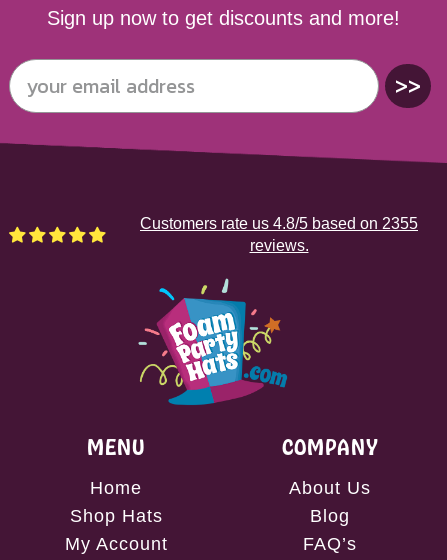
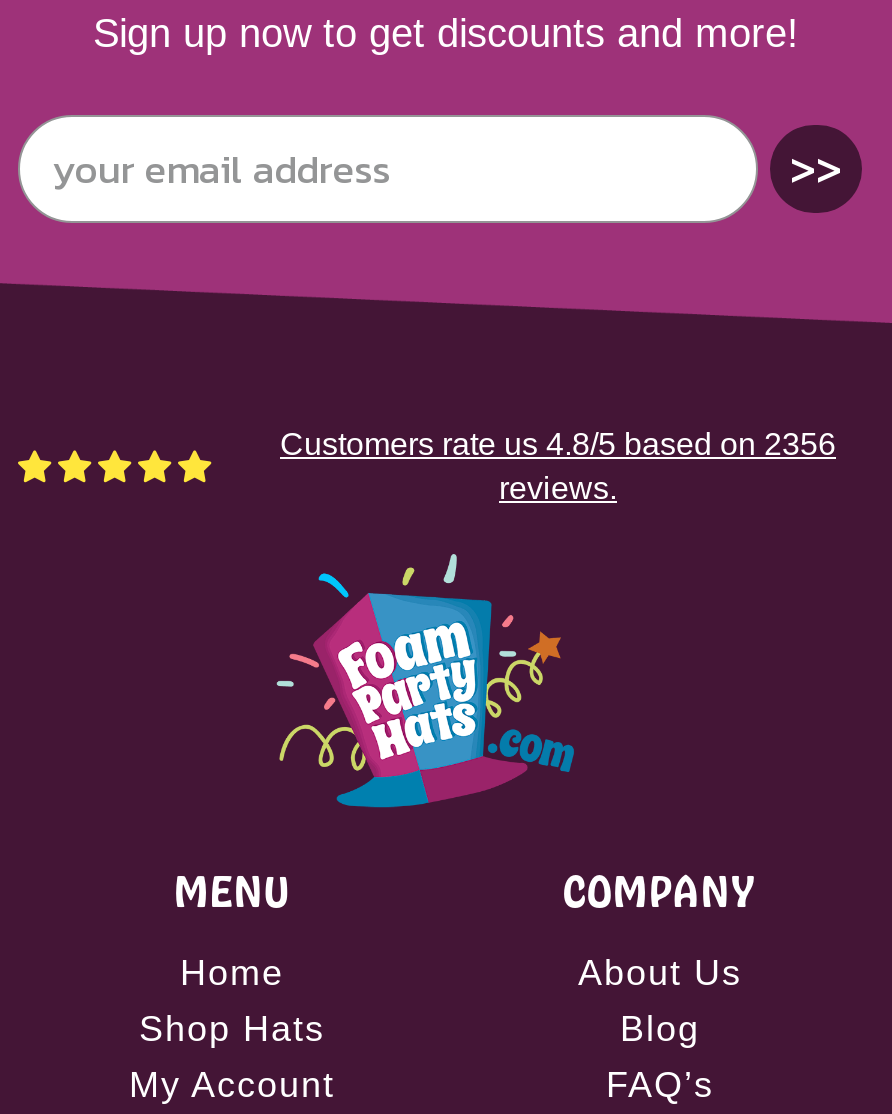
- Customers rate us 4.8/5 based on 2355
+ Customers rate us 4.8/5 based on 2356
